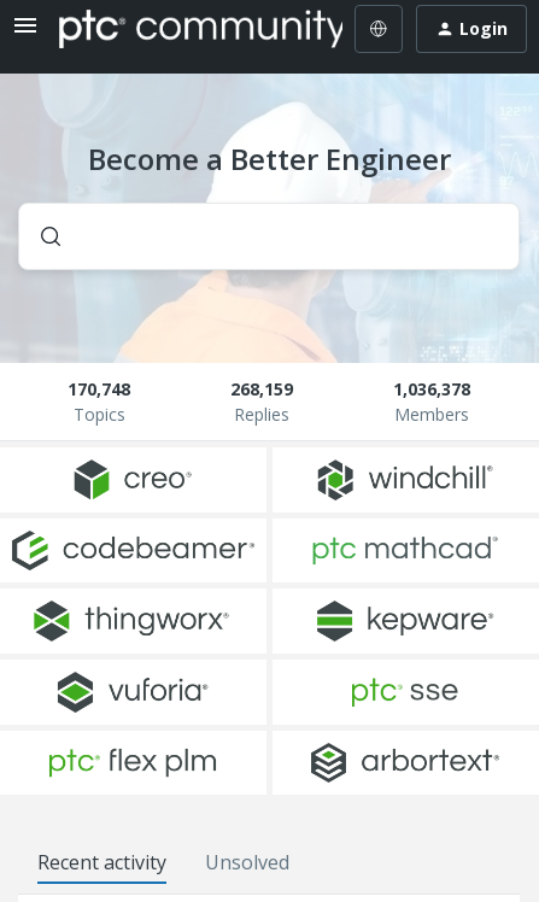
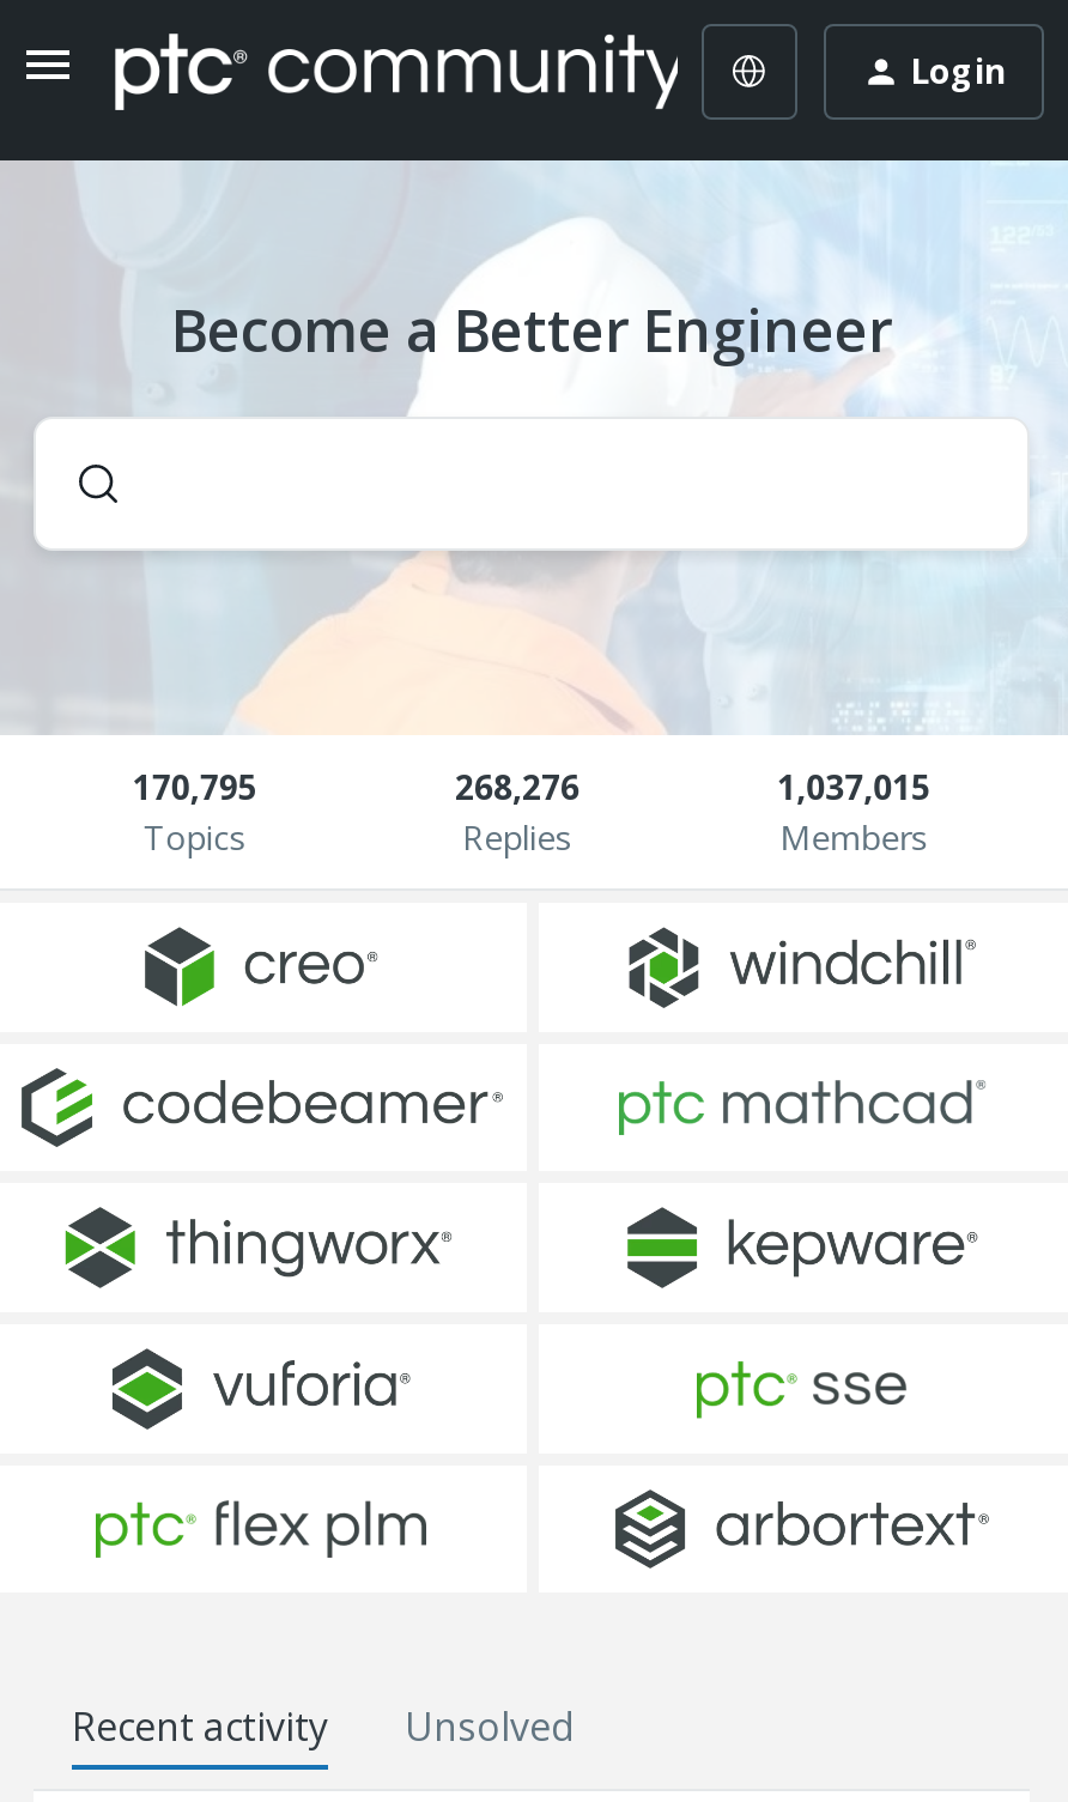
- 170,748
+ 170,795

- 268,159
+ 268,276

- 1,036,378
+ 1,037,015
